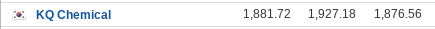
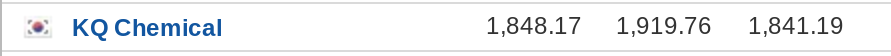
- 1,881.72
+ 1,848.17

- 1,927.18
+ 1,919.76

- 1,876.56
+ 1,841.19
